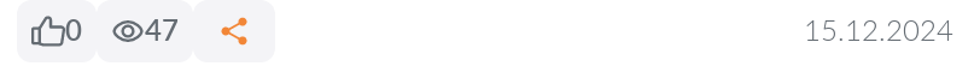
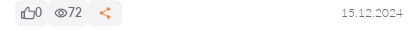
- 0 47
+ 0 72
